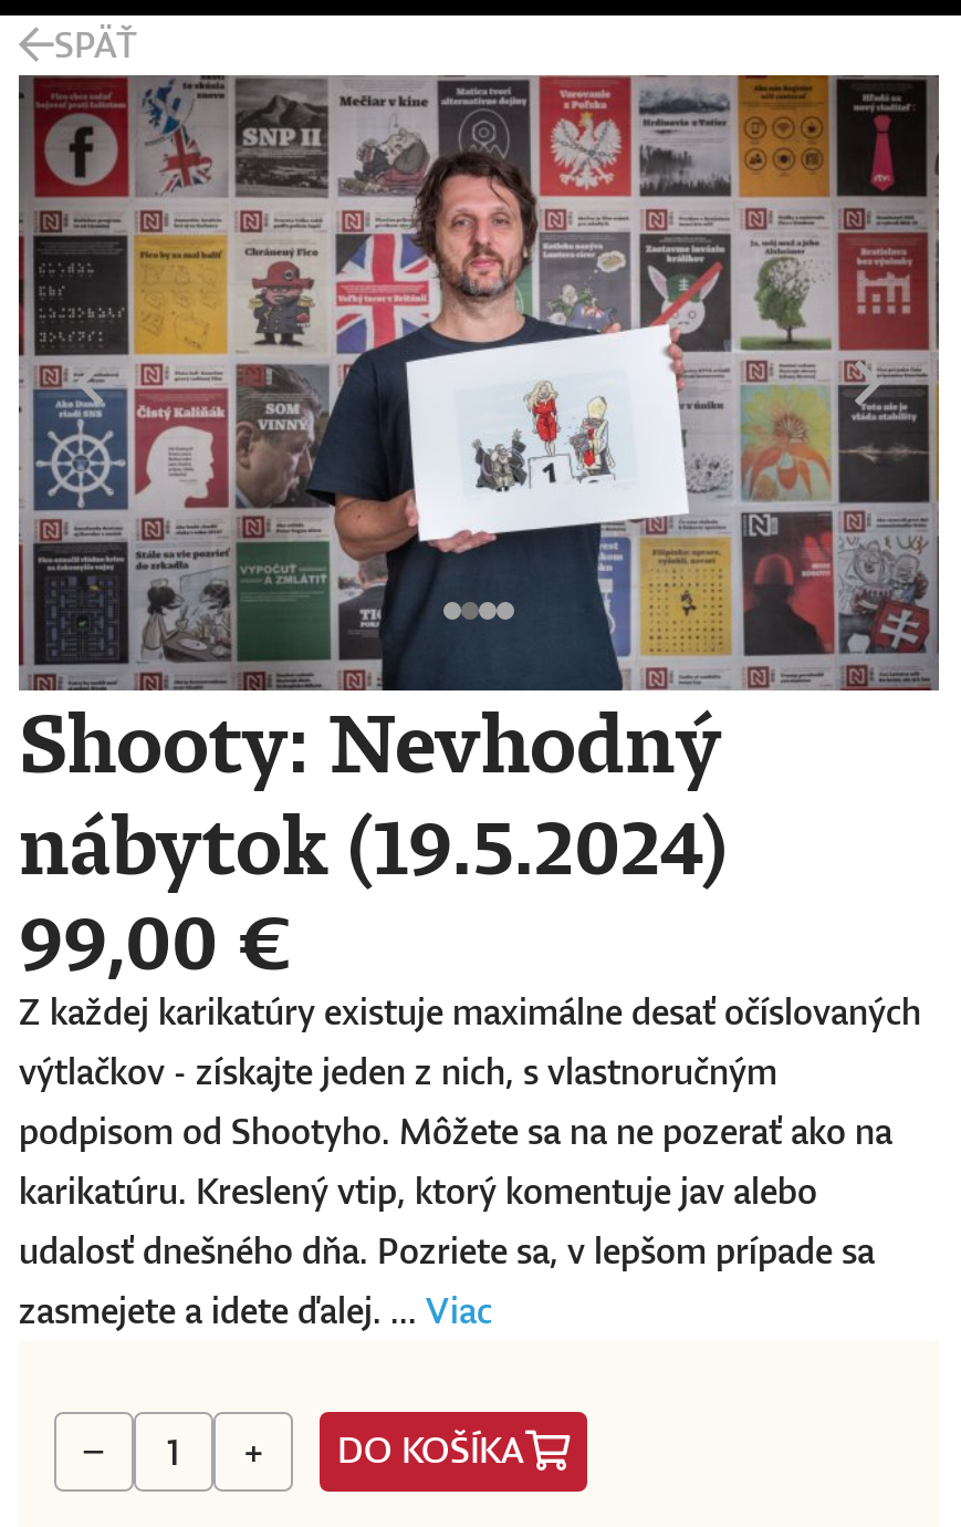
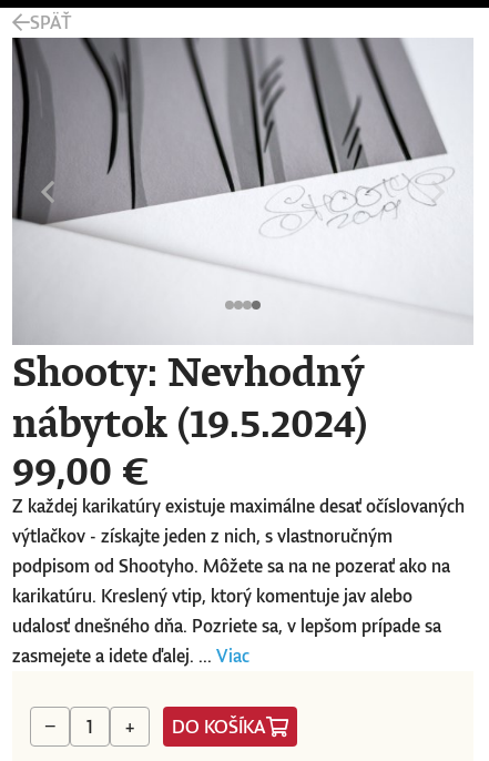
- [image]
+ [image]
